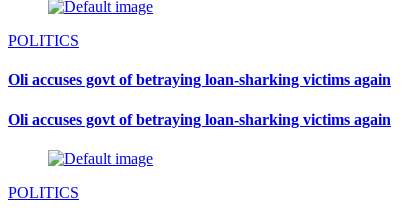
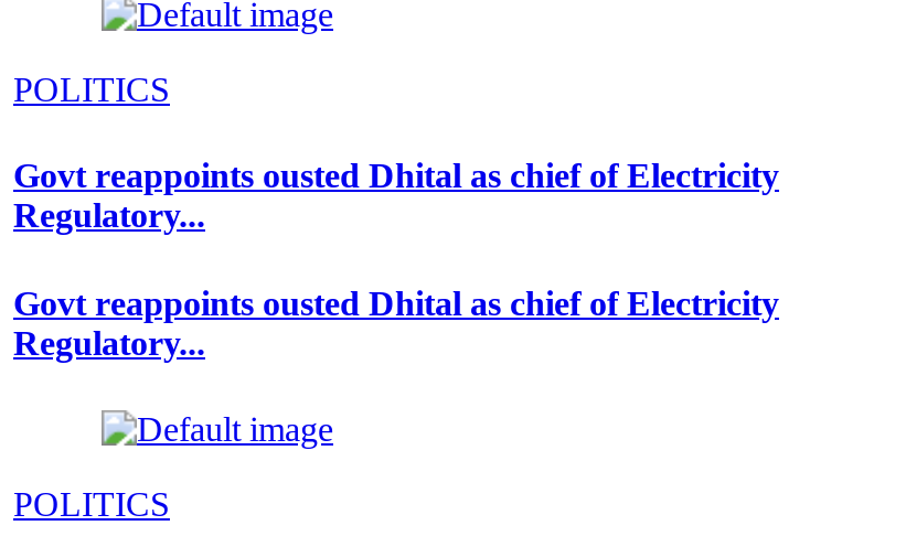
- Oli accuses govt of betraying loan-sharking victims again
+ Govt reappoints ousted Dhital as chief of Electricity
+ Regulatory...

- Oli accuses govt of betraying loan-sharking victims again
+ Govt reappoints ousted Dhital as chief of Electricity
+ Regulatory...
